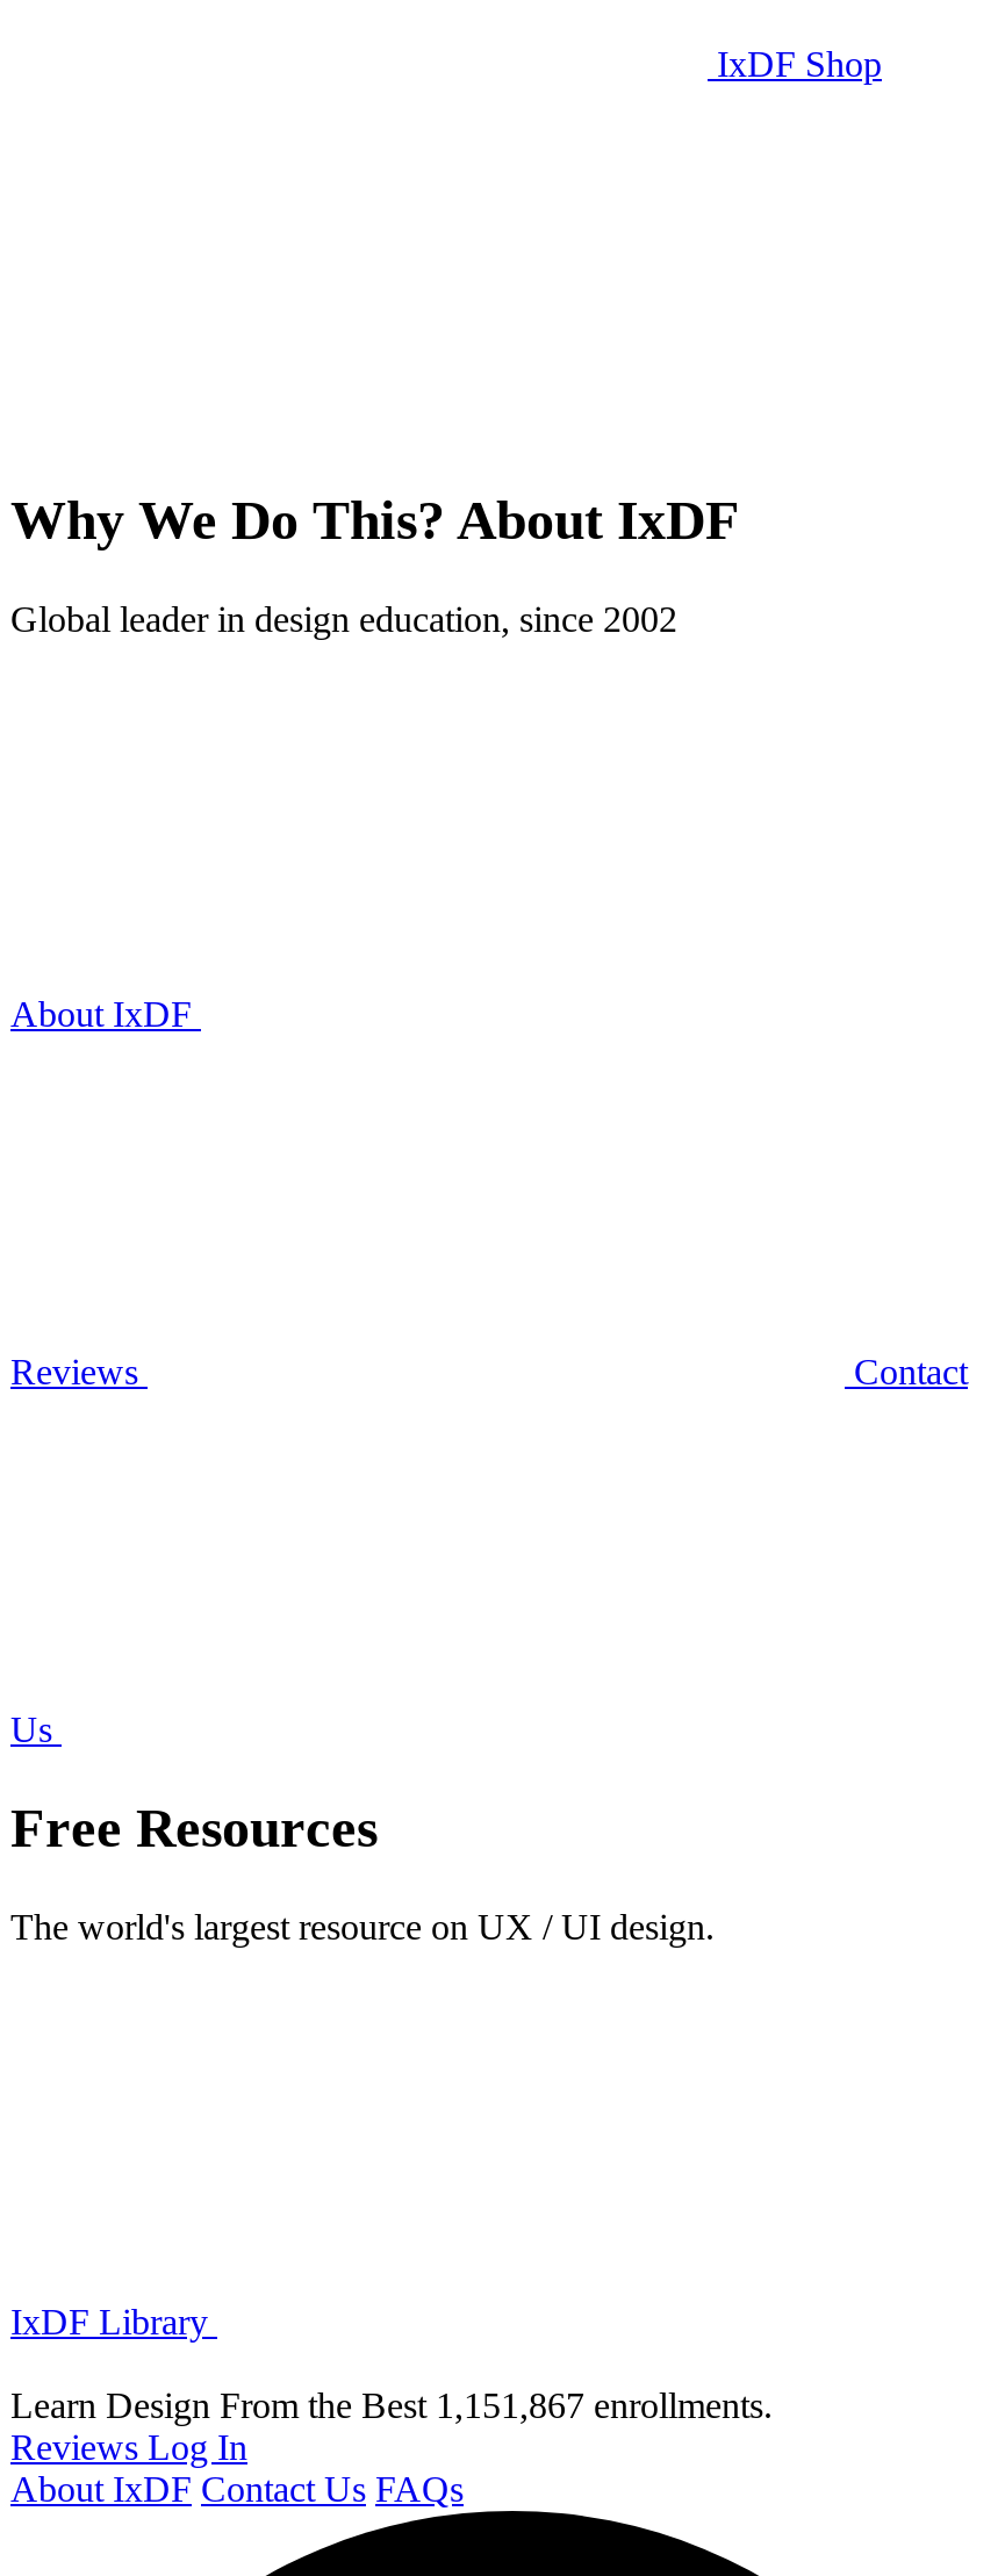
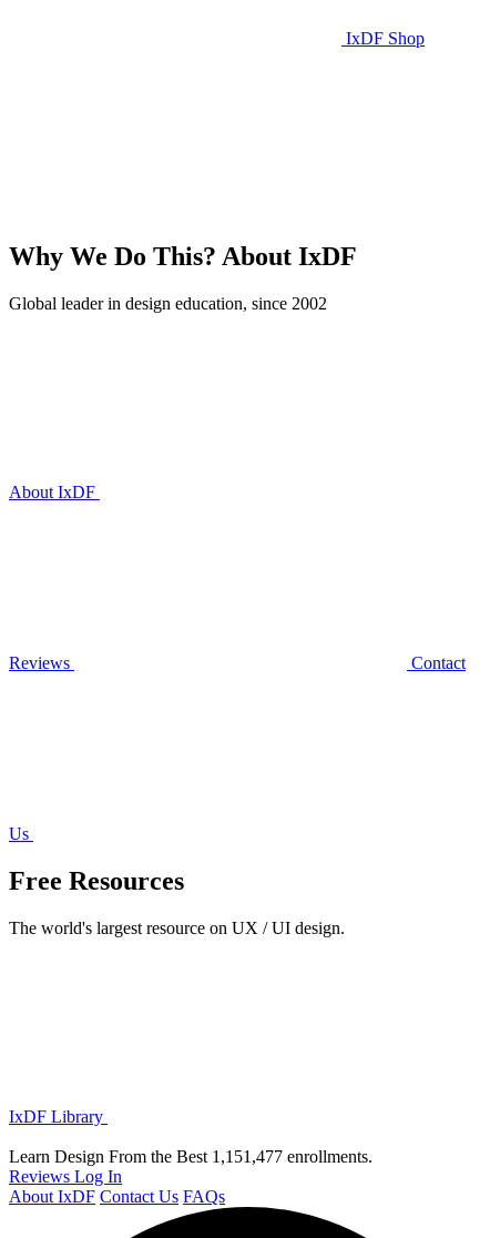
- Learn Design From the Best 1,151,867 enrollments.
+ Learn Design From the Best 1,151,477 enrollments.
